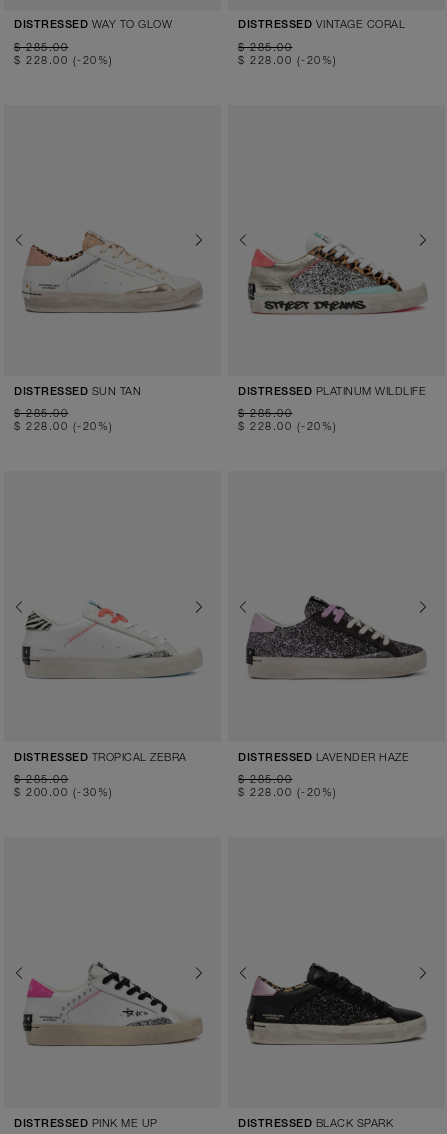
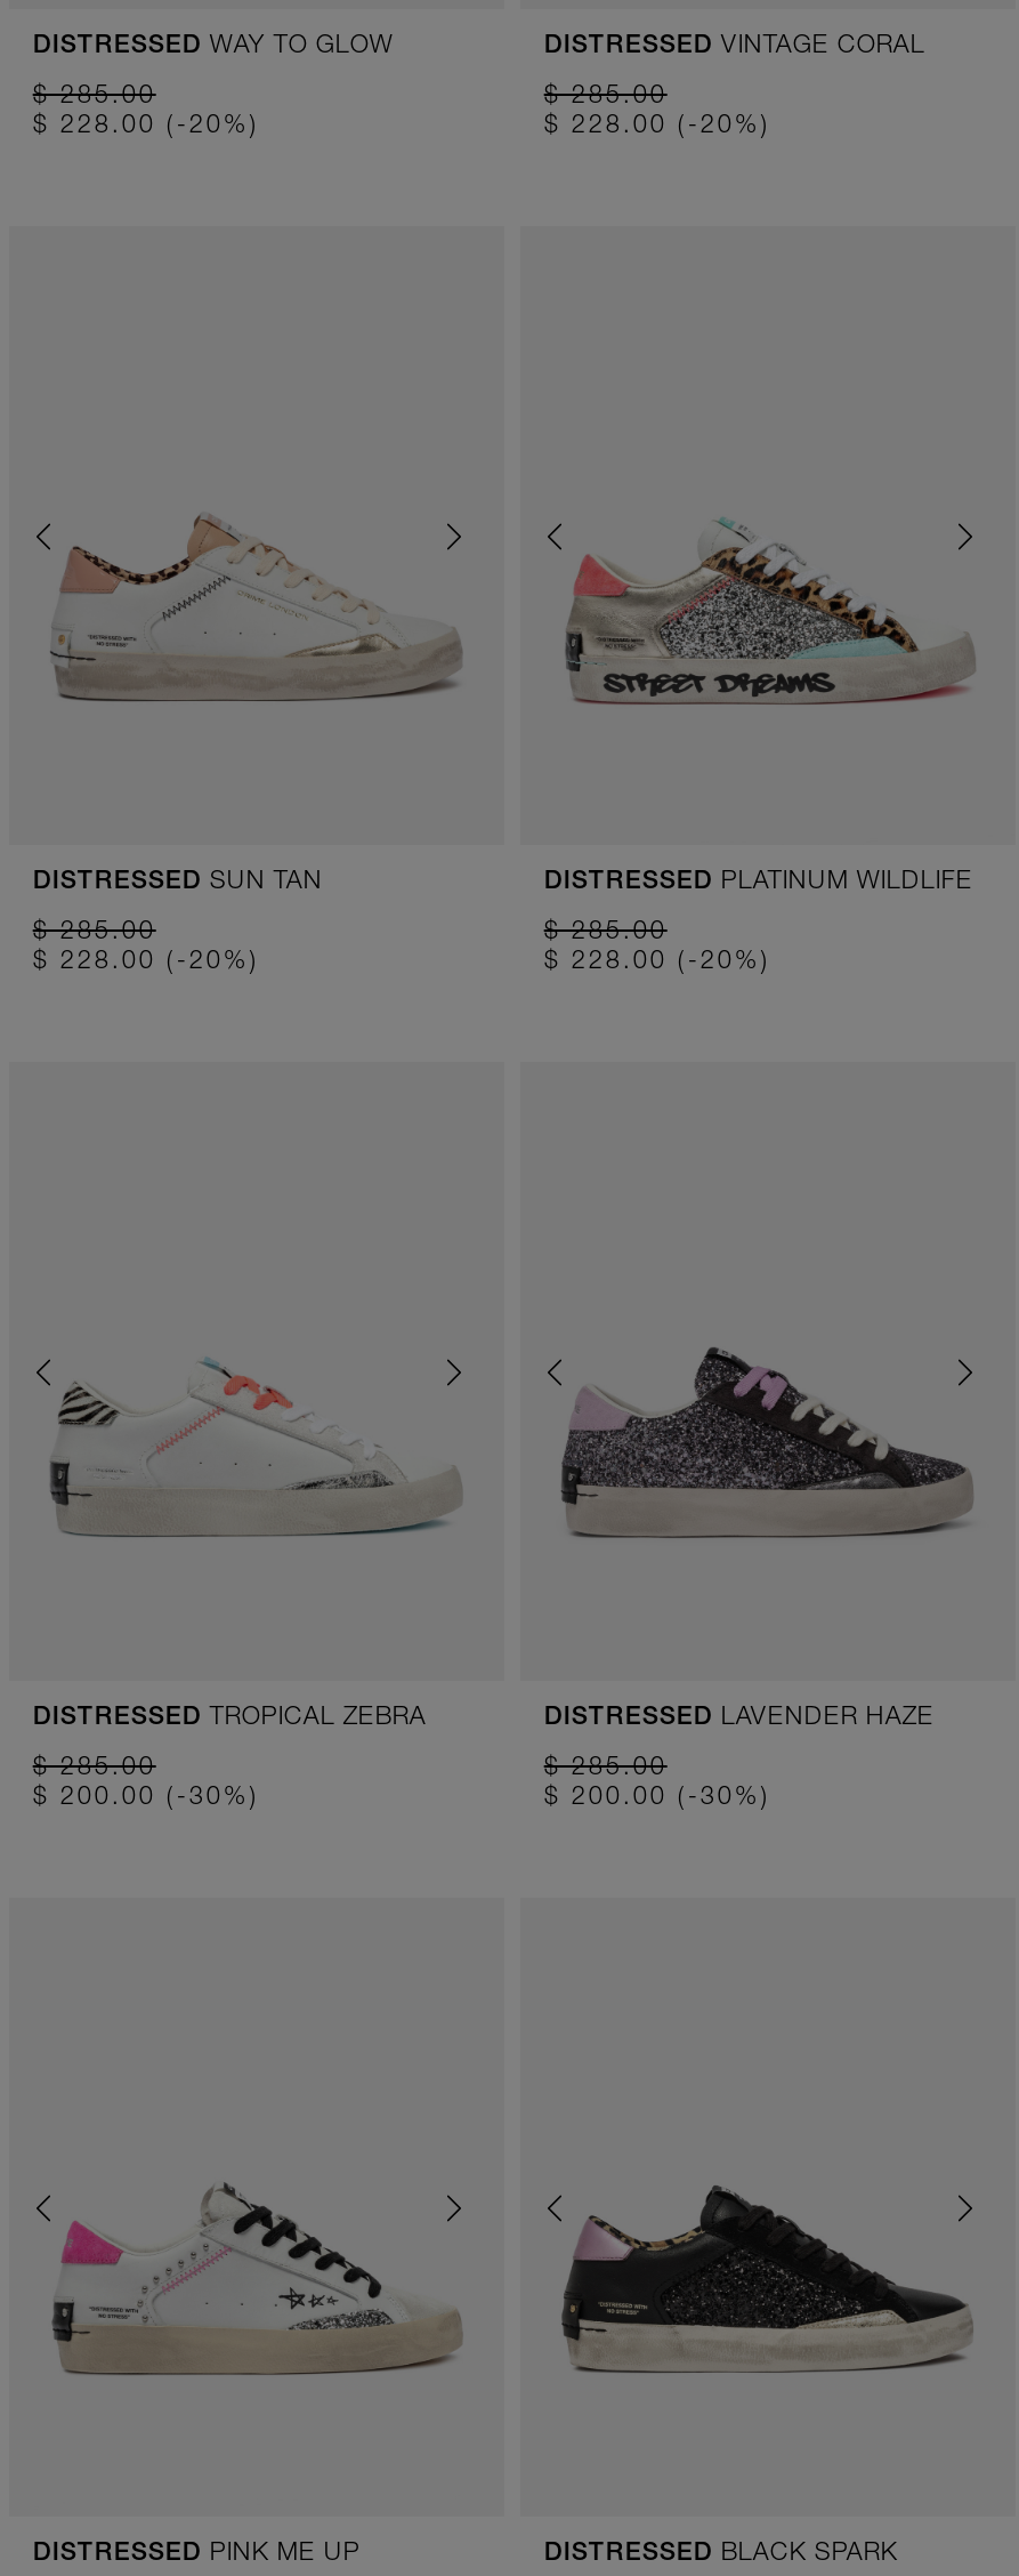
- $ 228.00 (-20%)
+ $ 200.00 (-30%)
